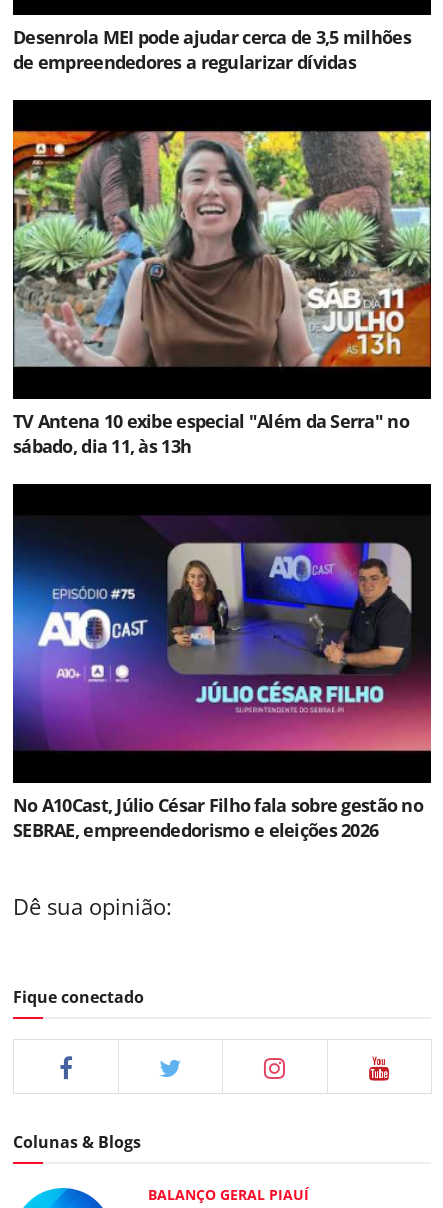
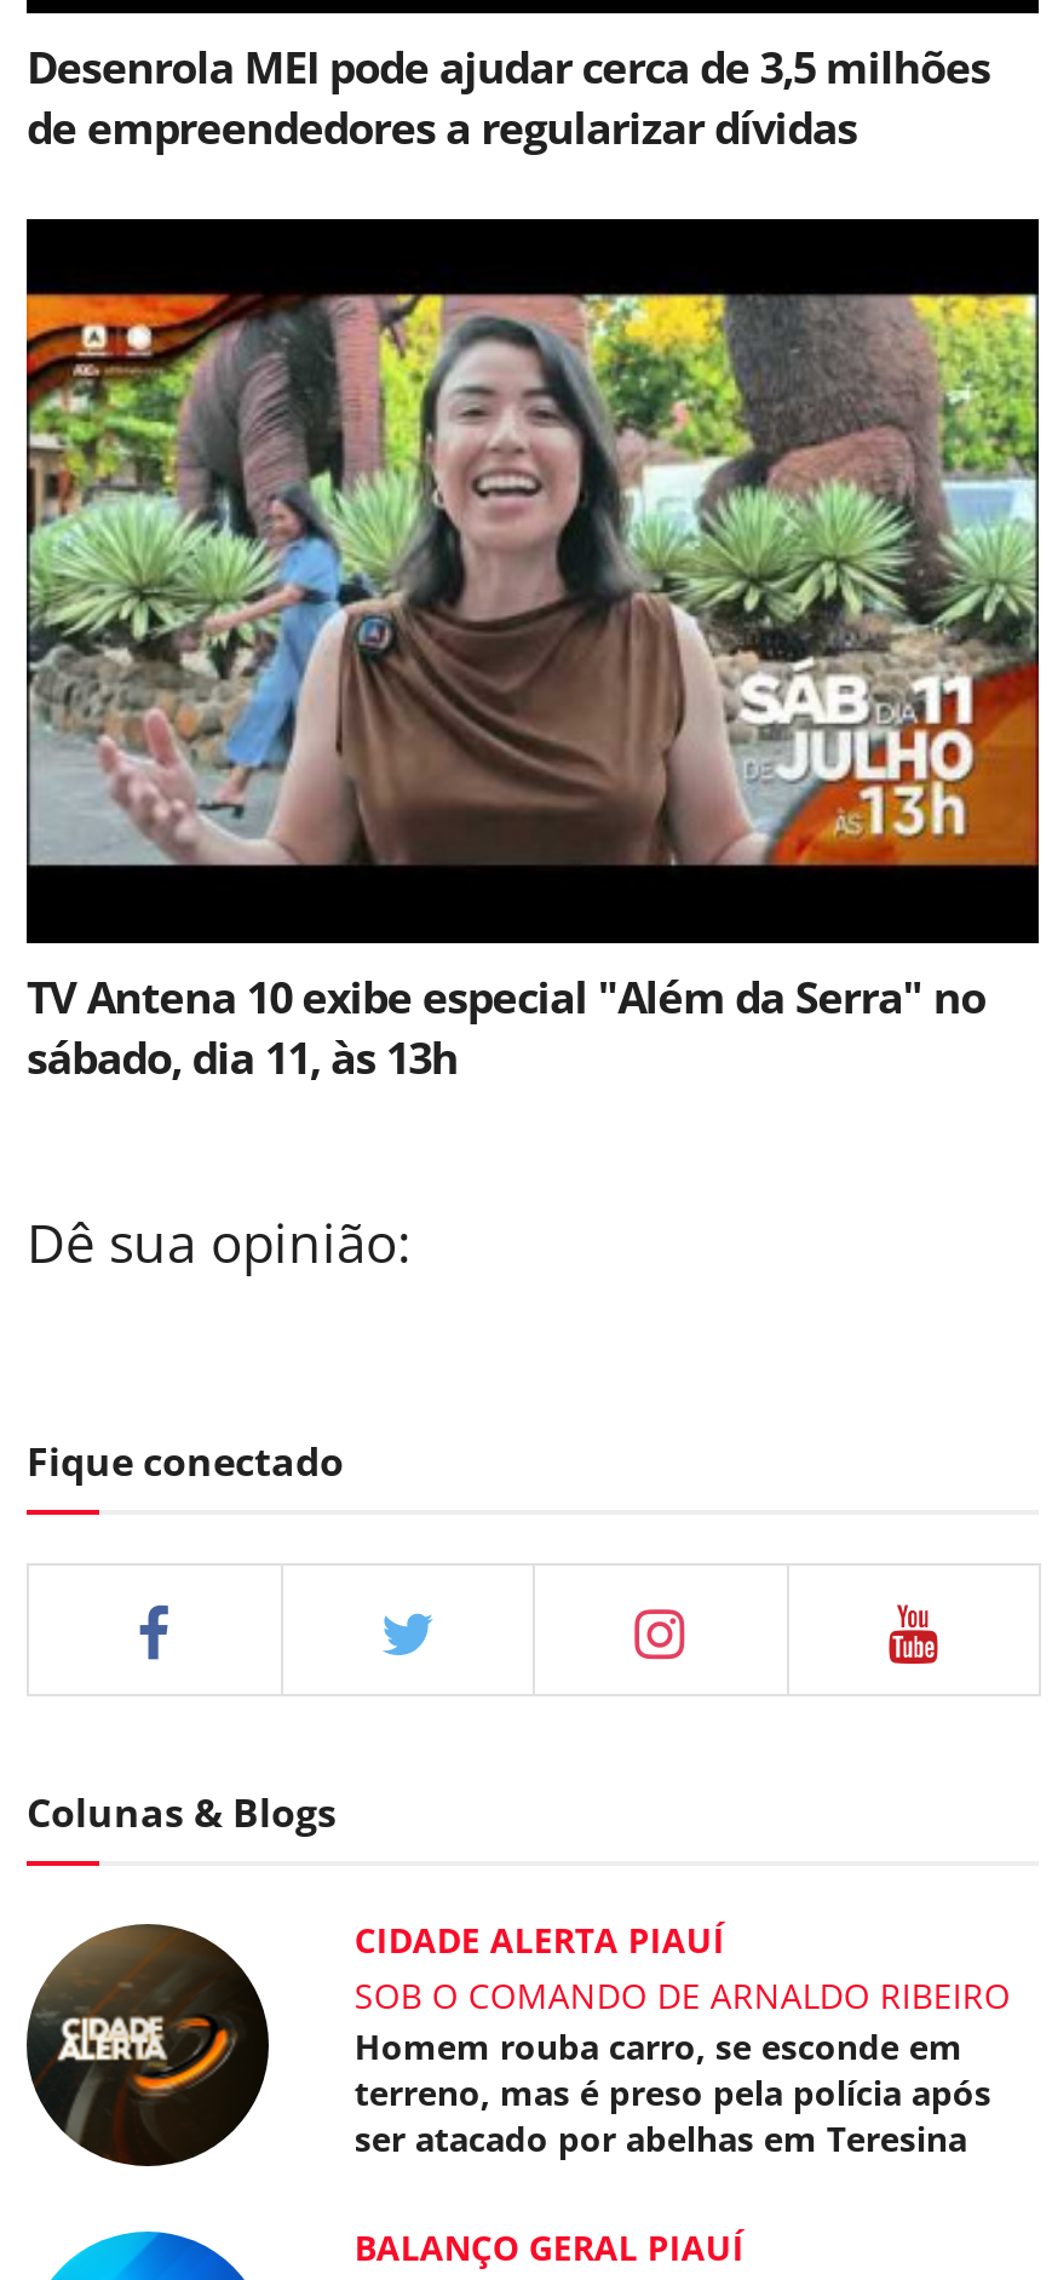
- [image]

- No A10Cast, Júlio César Filho fala sobre gestão no
- SEBRAE, empreendedorismo e eleições 2026

moved up: Dê sua opinião: | Fique conectado | Colunas & Blogs

+ [image]
+ CIDADE ALERTA PIAUÍ
+ SOB O COMANDO DE ARNALDO RIBEIRO
+ Homem rouba carro, se esconde em
+ terreno, mas é preso pela polícia após
+ ser atacado por abelhas em Teresina
